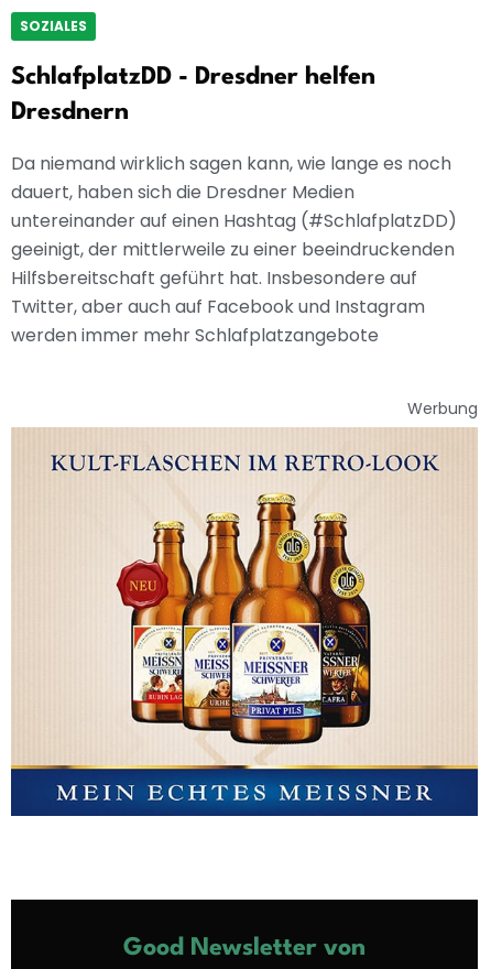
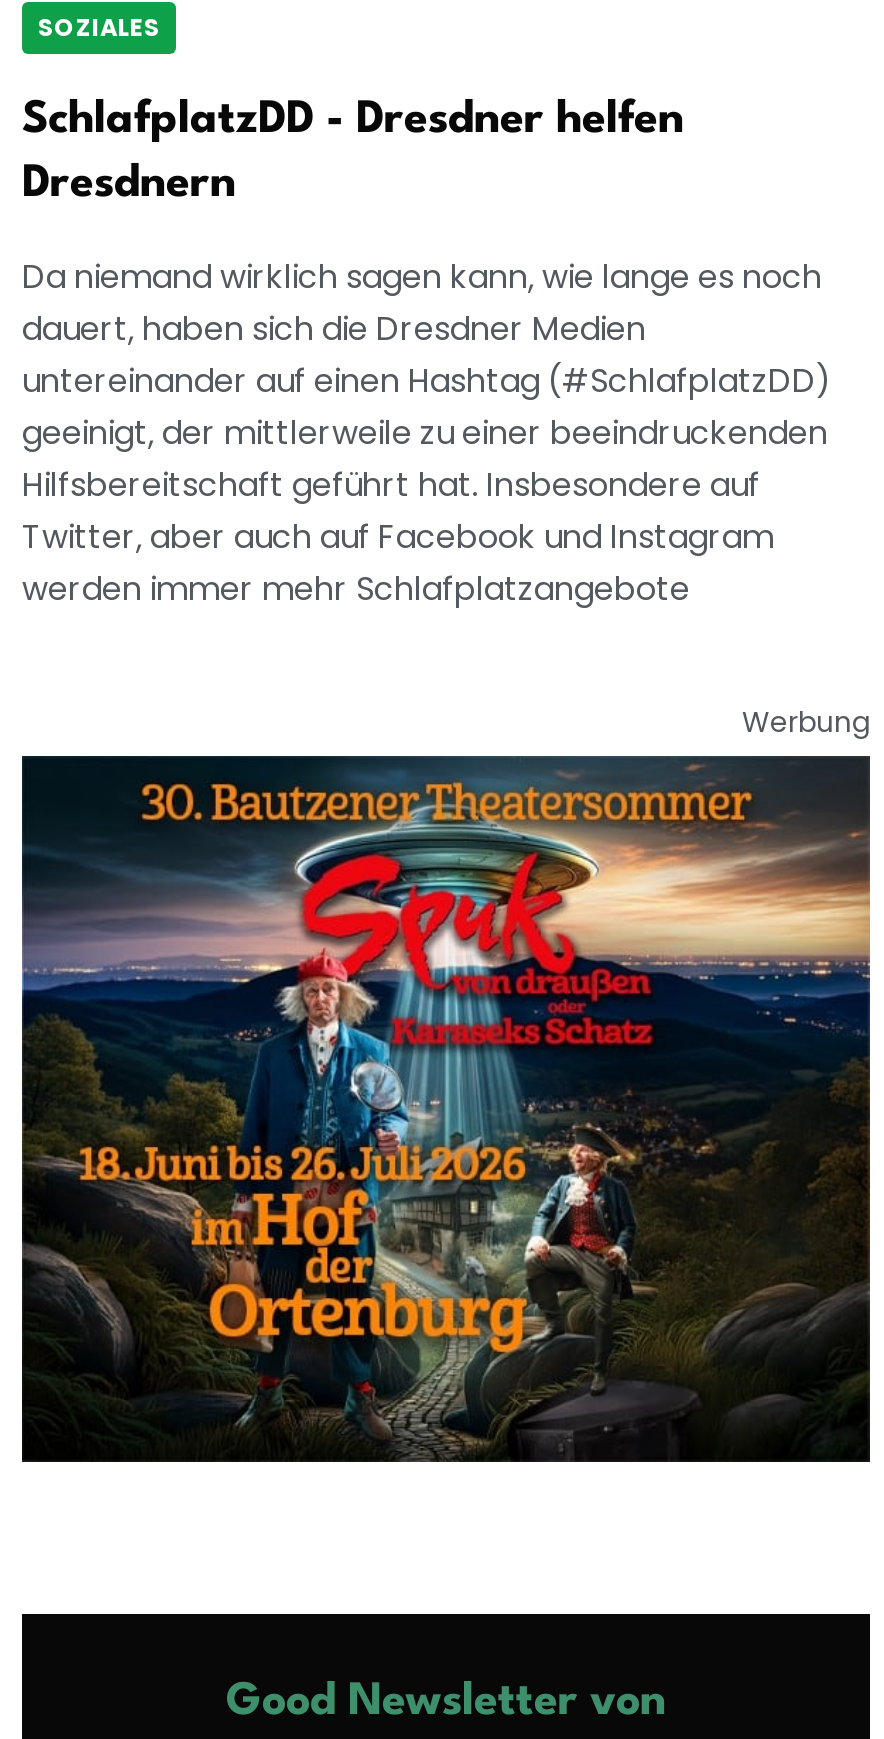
- [image]
+ [image]
